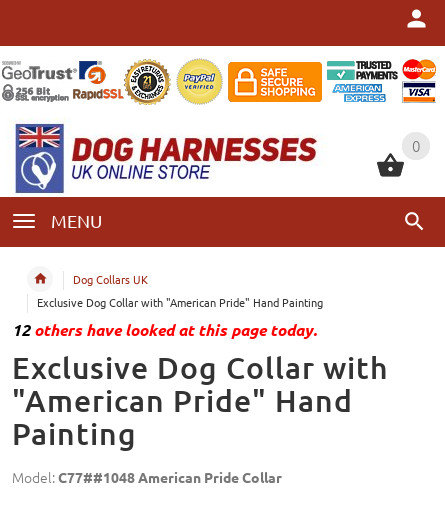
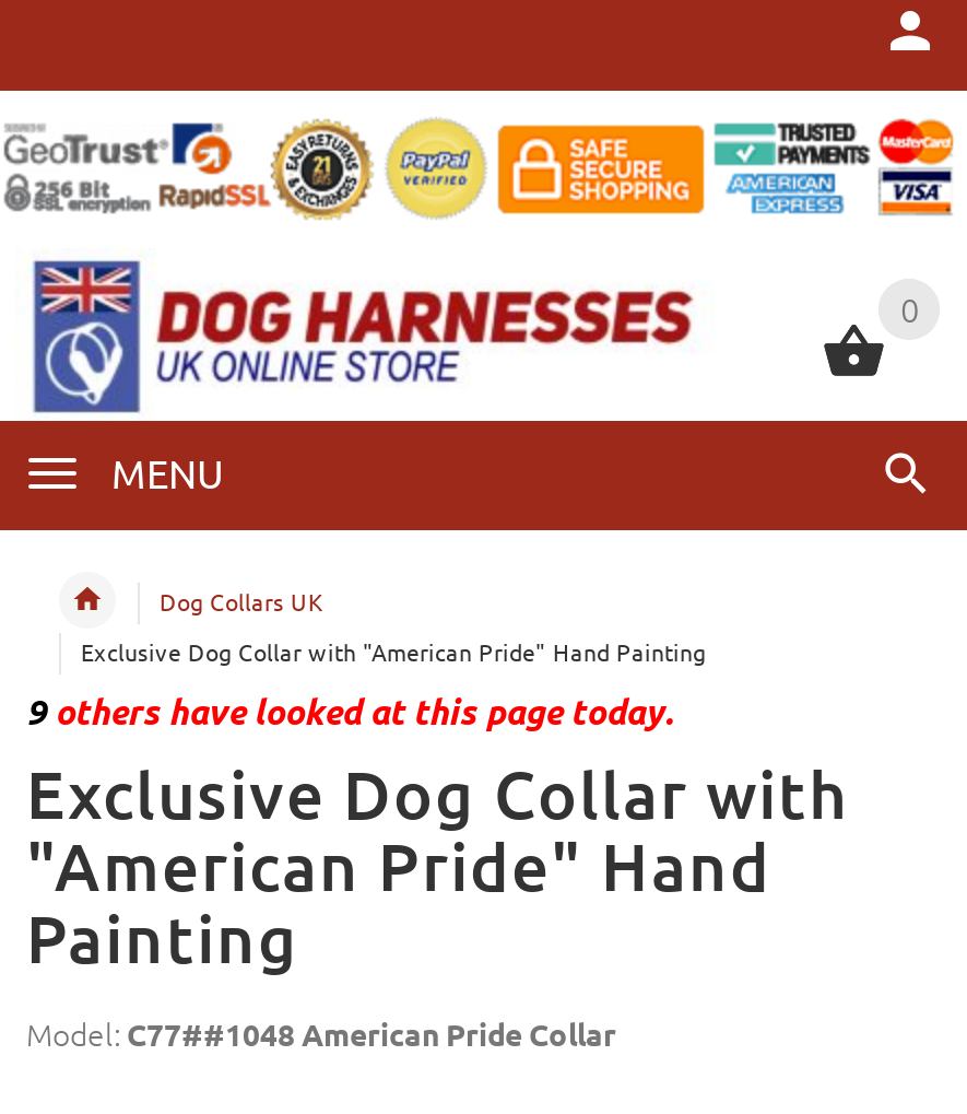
- 12 others have looked at this page today.
+ 9 others have looked at this page today.
